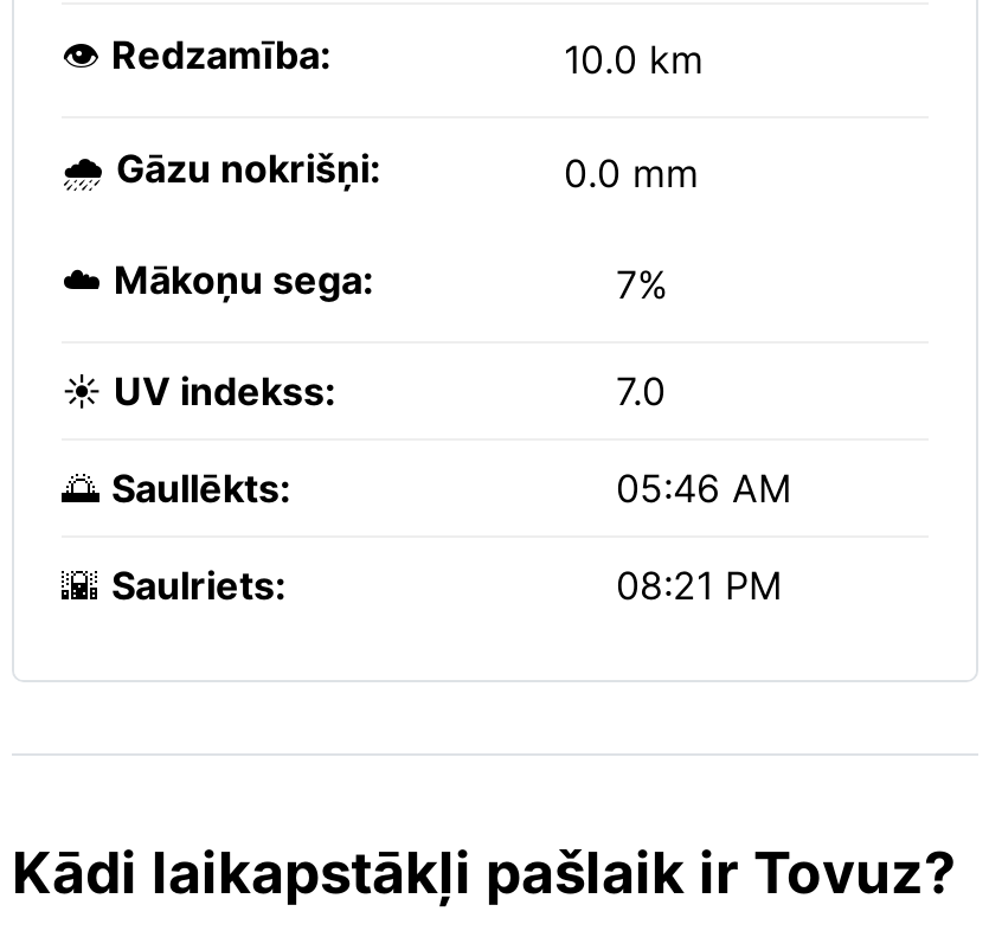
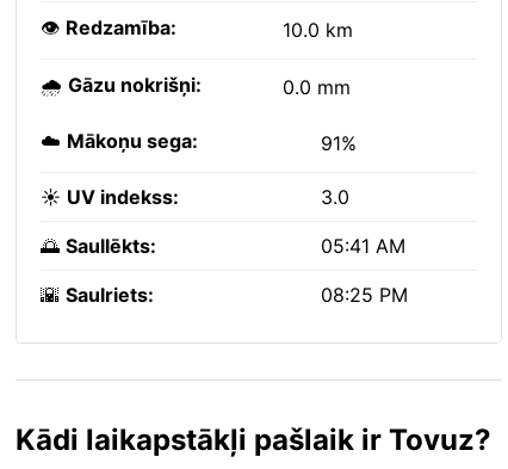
- 7%
+ 91%

- 7.0
+ 3.0

- 05:46 AM
+ 05:41 AM

- 08:21 PM
+ 08:25 PM
